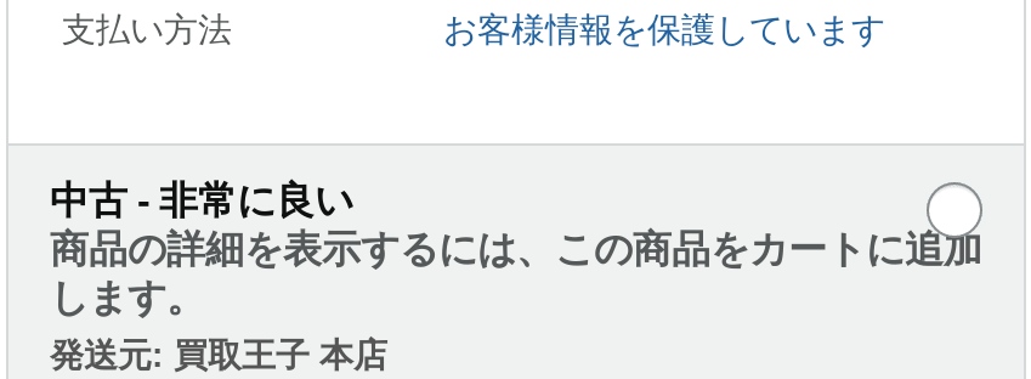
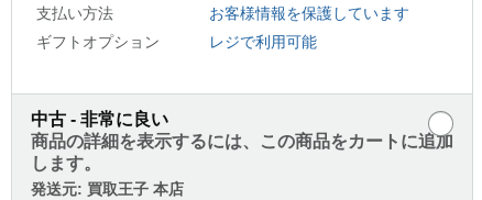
+ ギフトオプション
+ レジで利用可能
